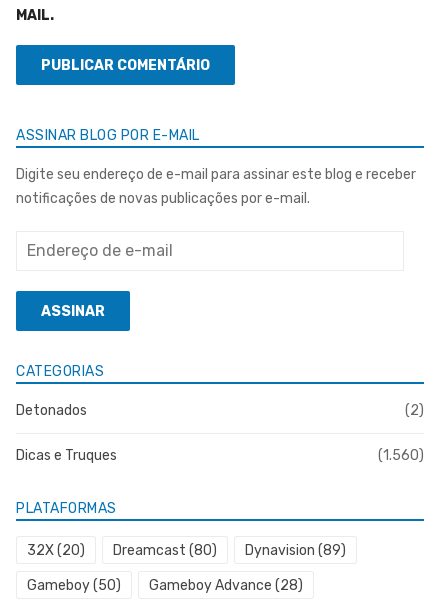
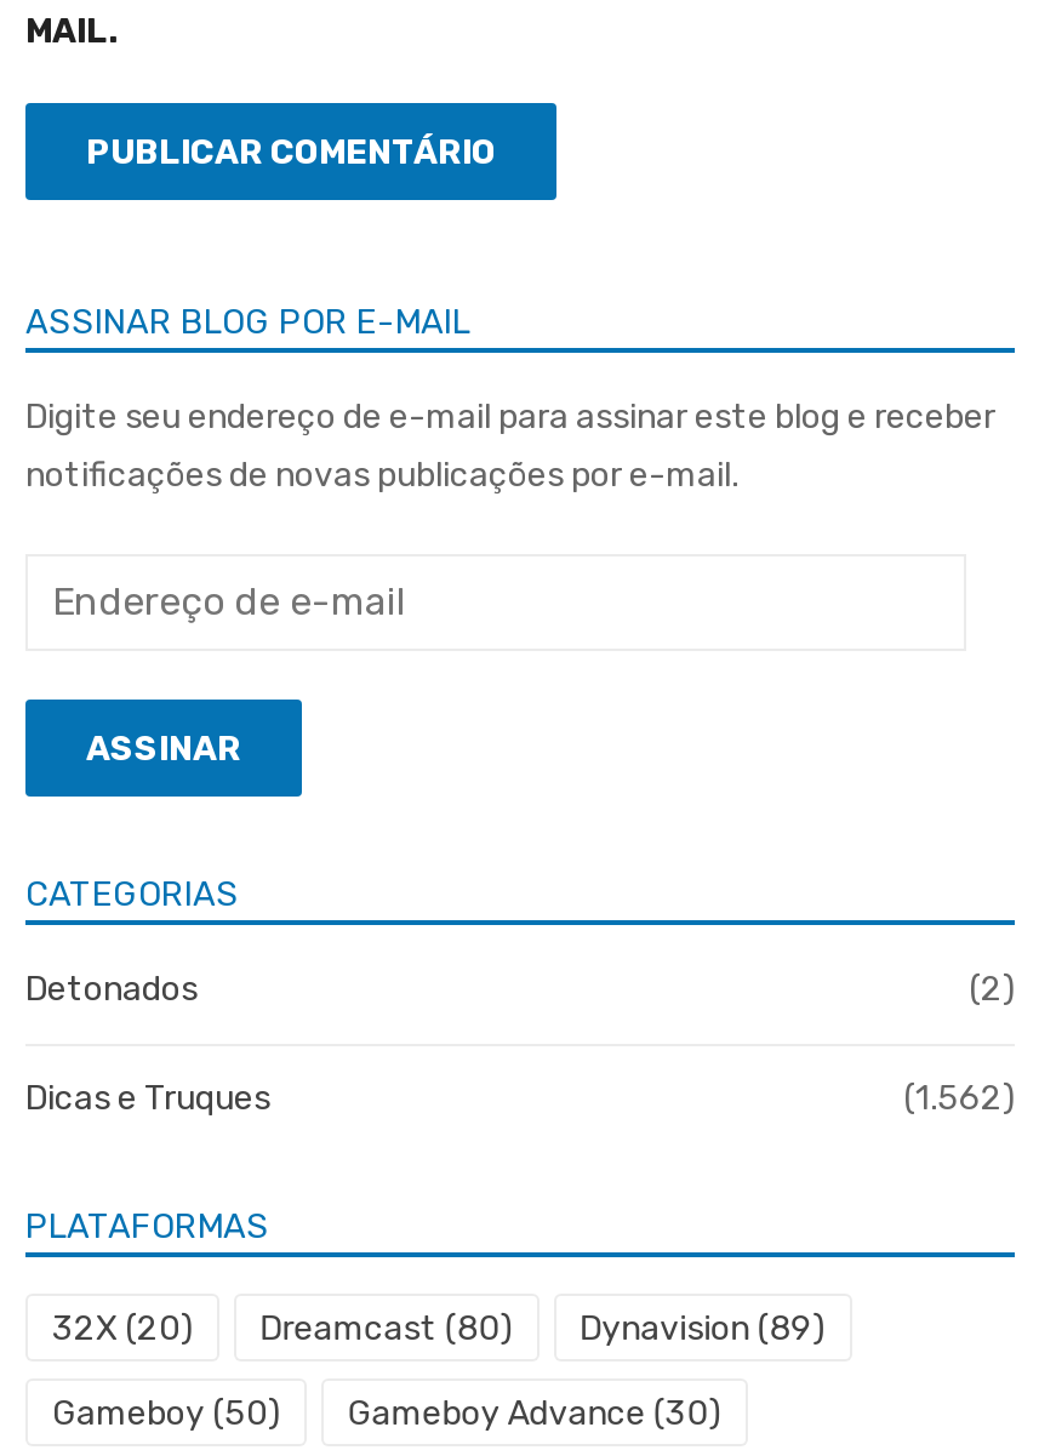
- (1.560)
+ (1.562)

- Gameboy Advance (28)
+ Gameboy Advance (30)
